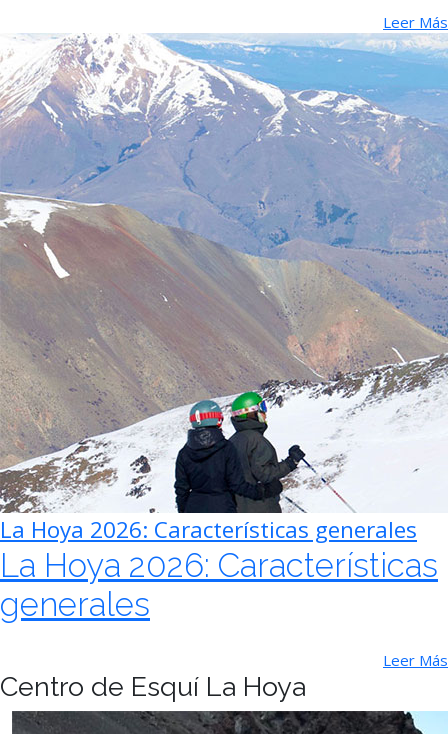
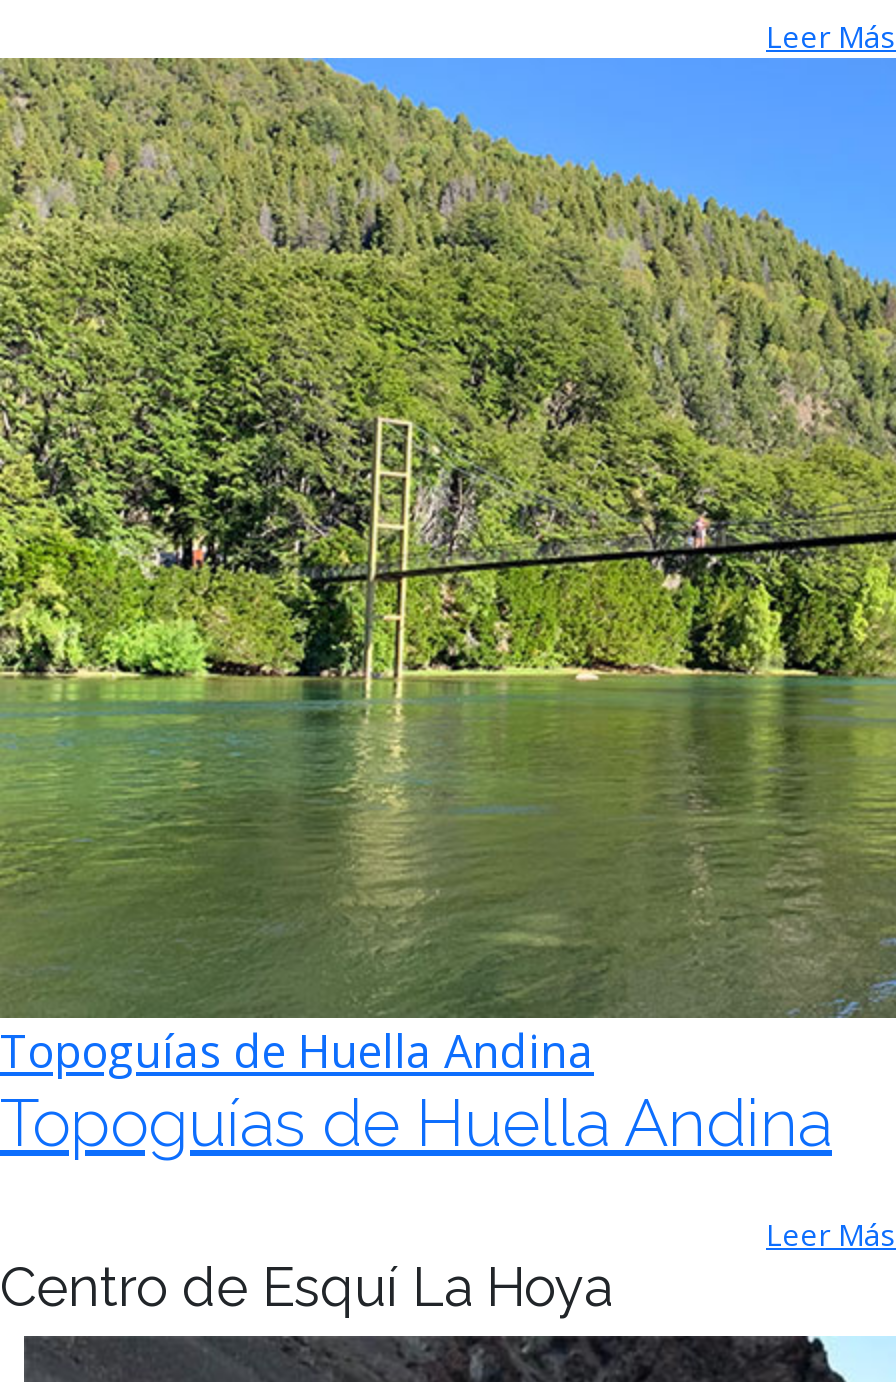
- [image]
- La Hoya 2026: Características generales
- La Hoya 2026: Características
- generales
+ [image]
+ Topoguías de Huella Andina
+ Topoguías de Huella Andina
